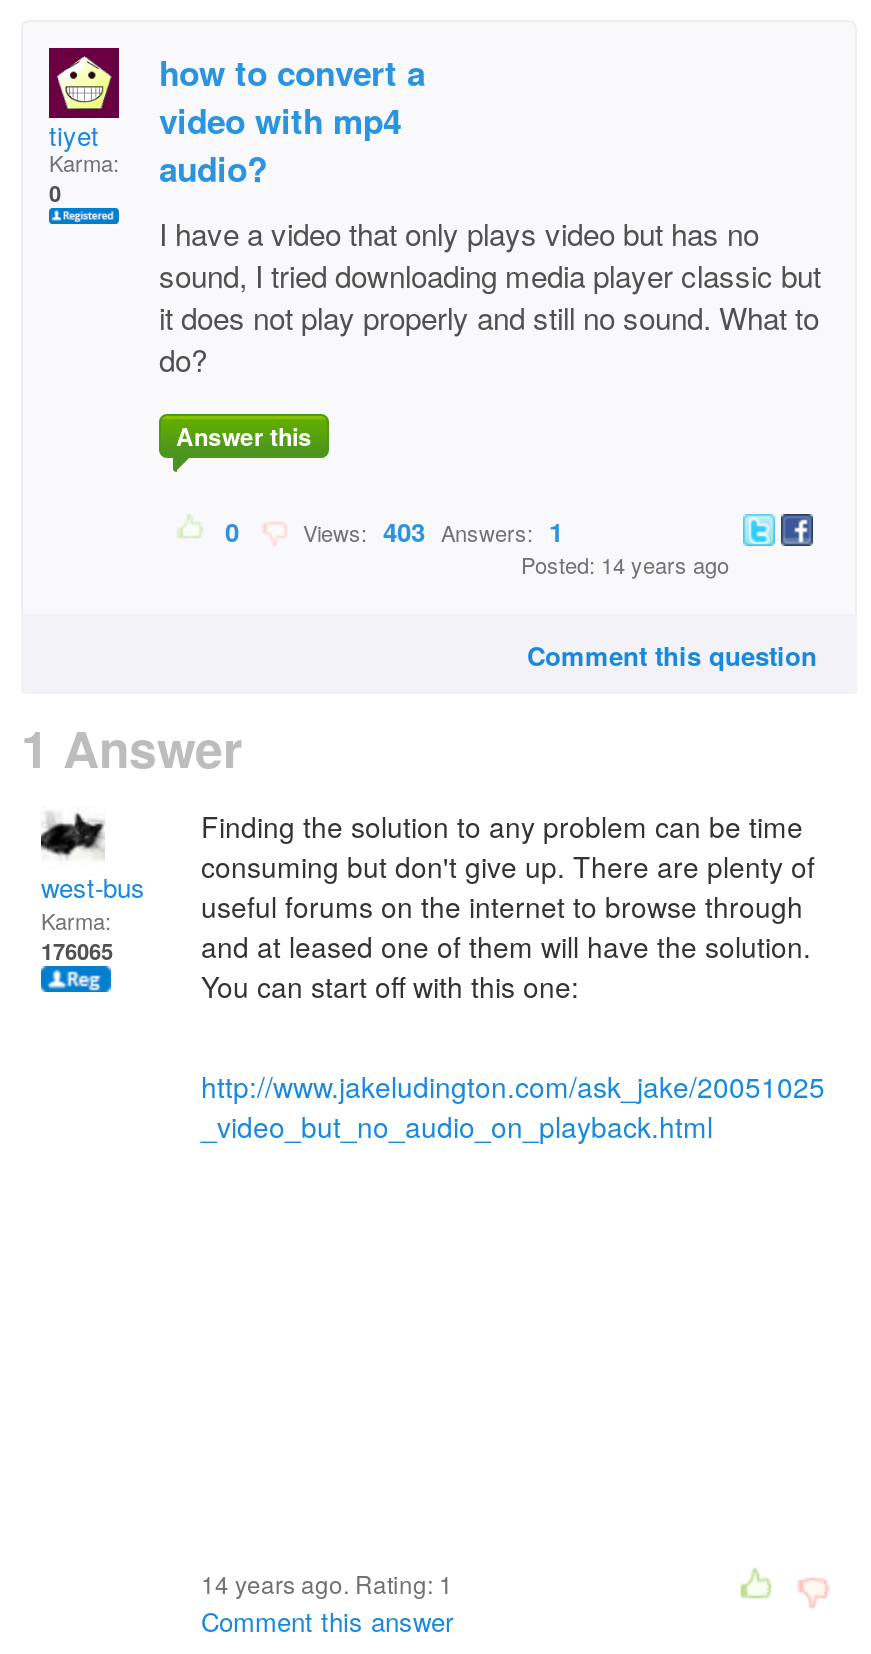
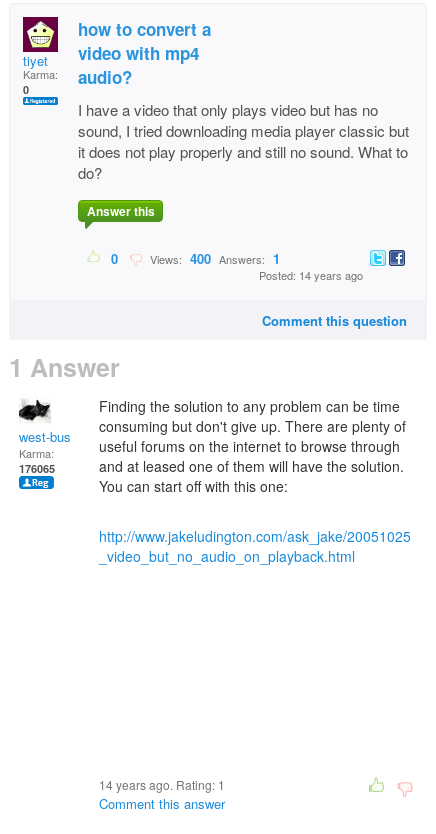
- Views: 403 Answers: 1
+ Views: 400 Answers: 1
